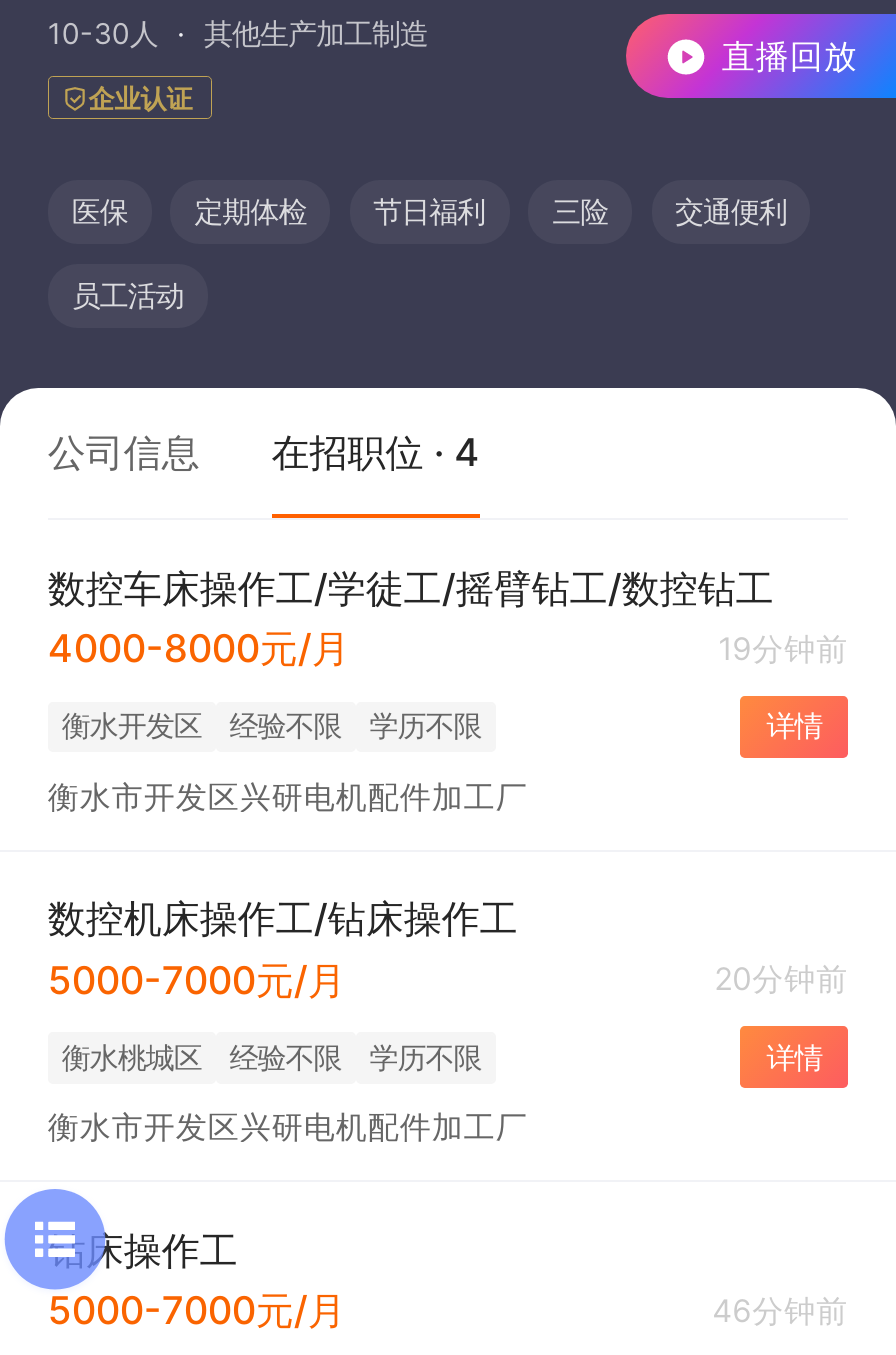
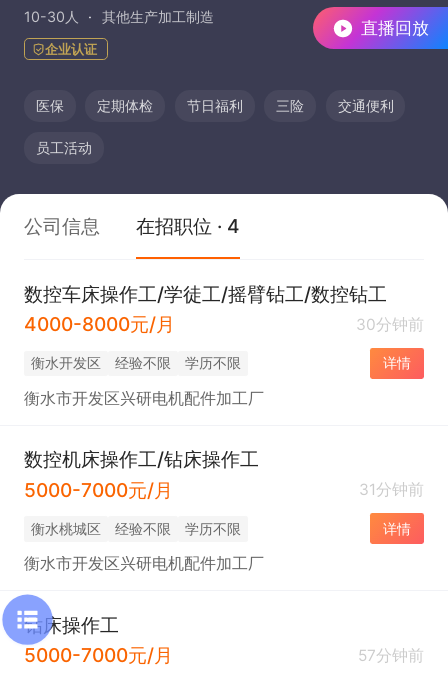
- 19分钟前
+ 30分钟前

- 20分钟前
+ 31分钟前

- 46分钟前
+ 57分钟前
